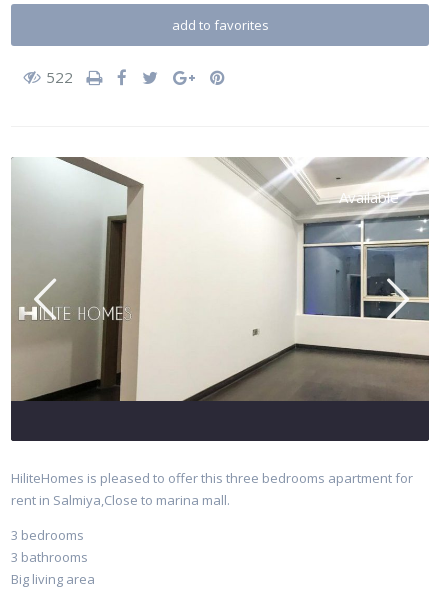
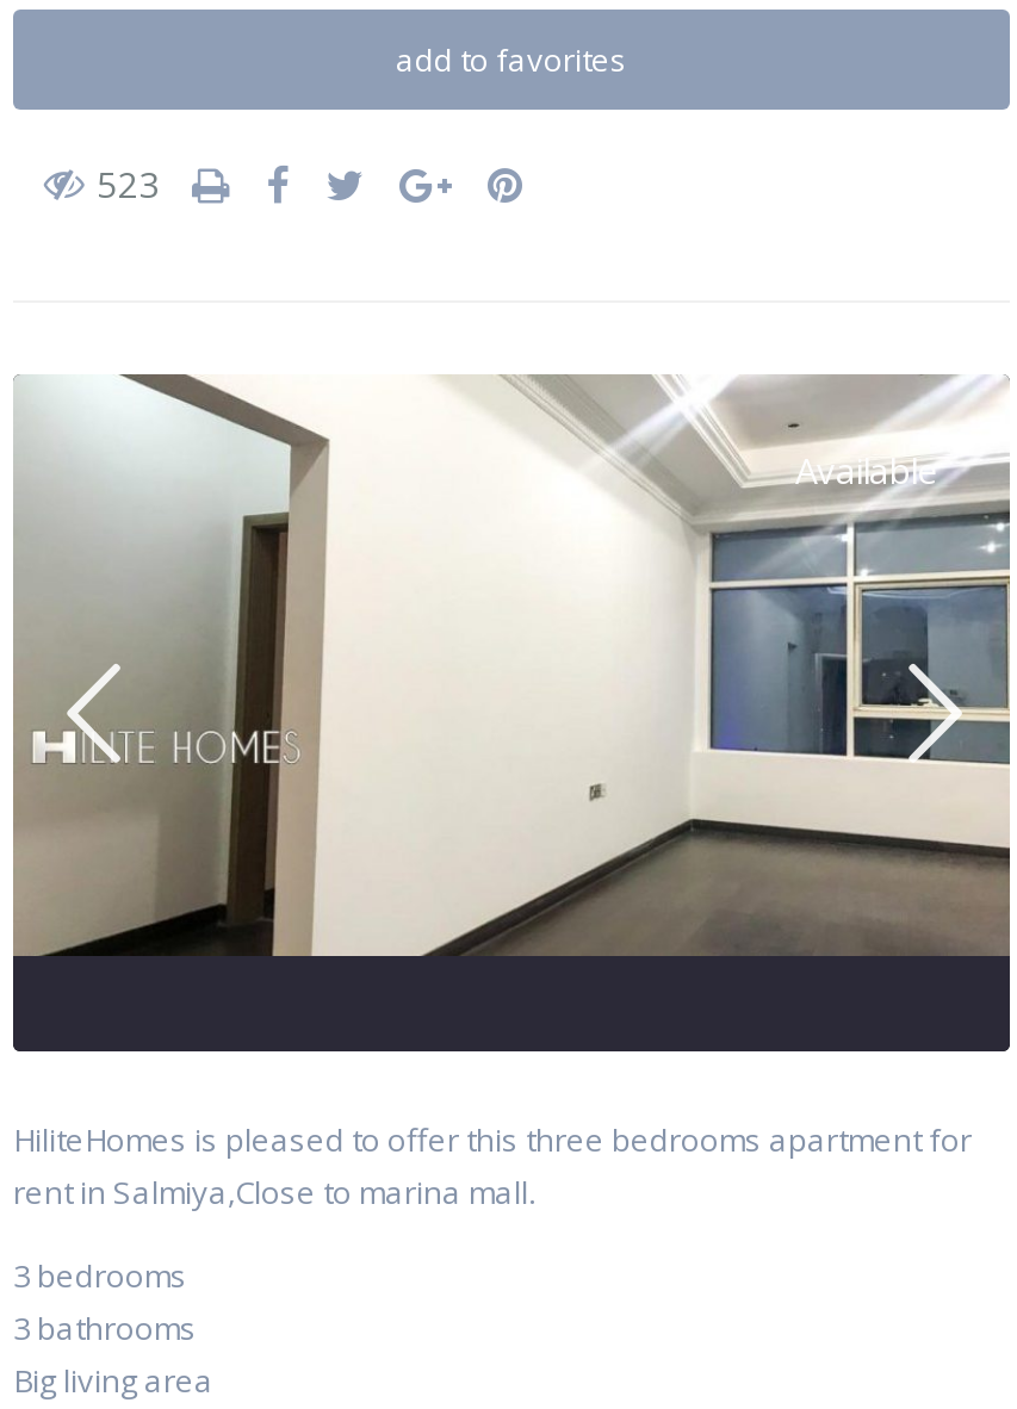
- 522
+ 523
